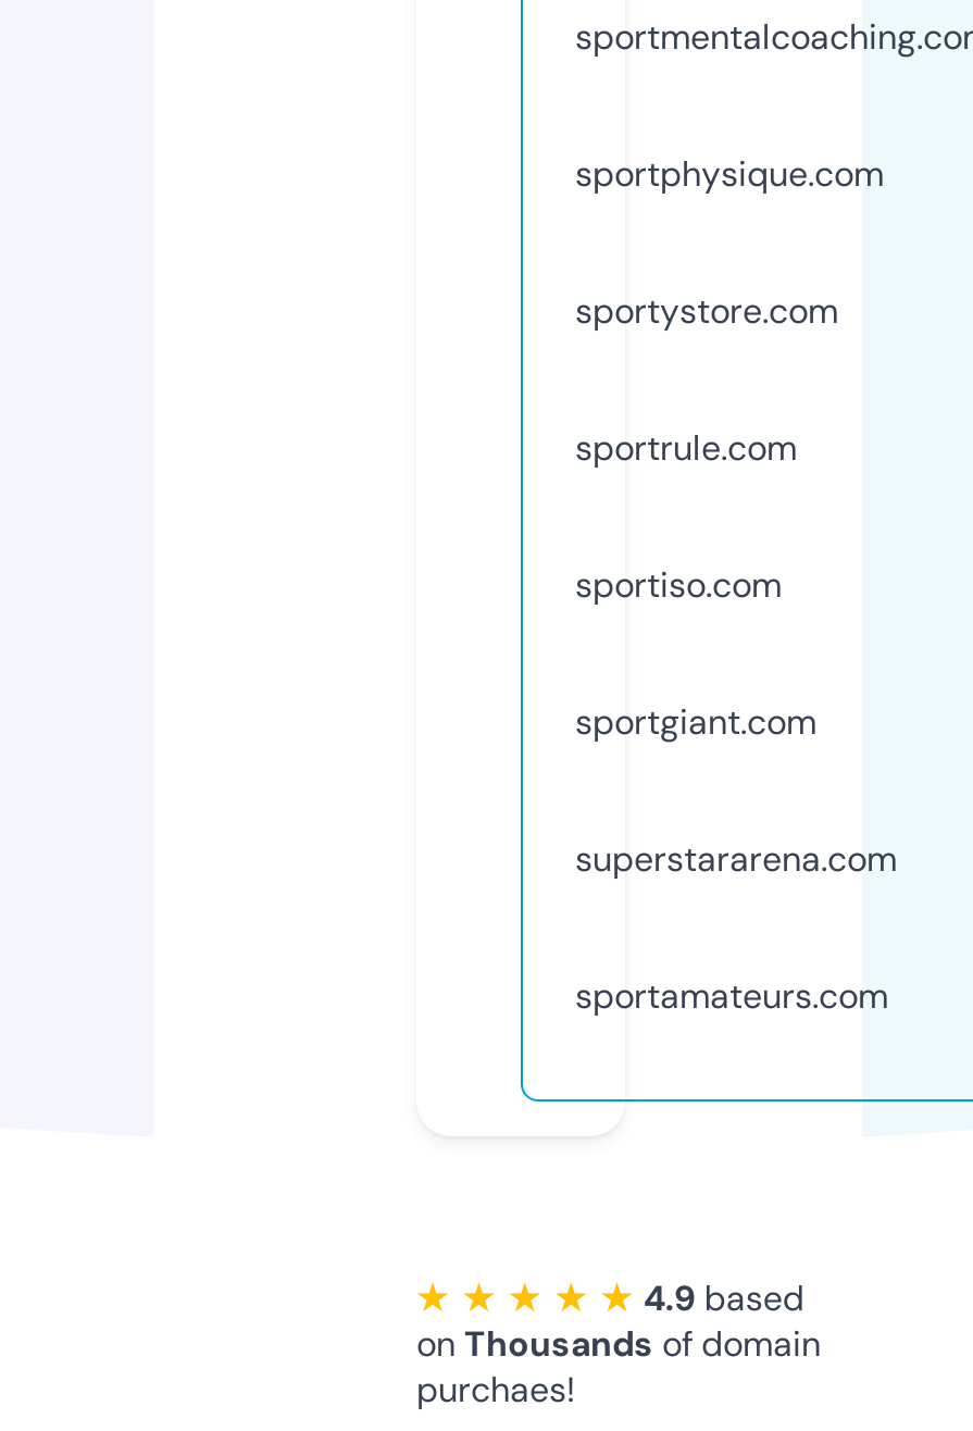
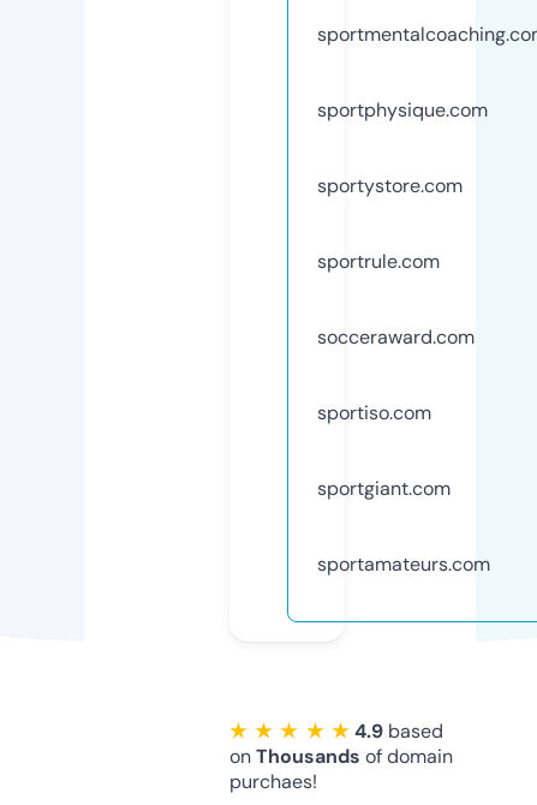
+ socceraward.com

moved down: sportiso.com | sportgiant.com

- superstararena.com
